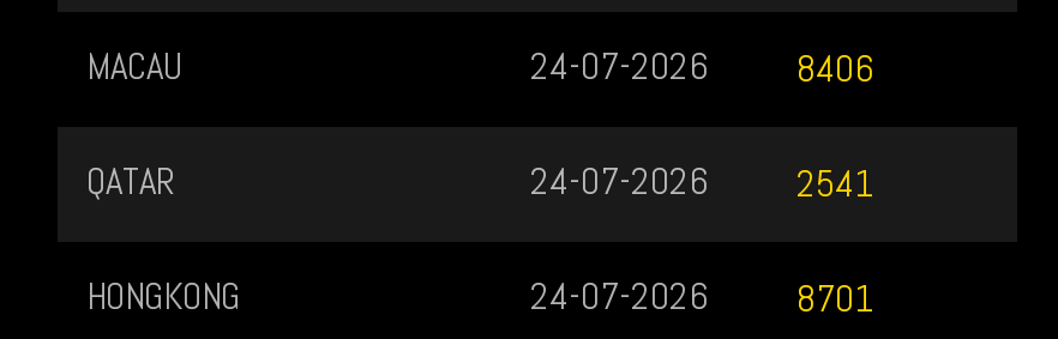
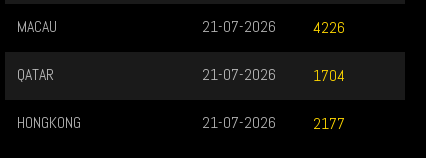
- 24-07-2026
+ 21-07-2026

- 8406
+ 4226

- 24-07-2026
+ 21-07-2026

- 2541
+ 1704

- 24-07-2026
+ 21-07-2026

- 8701
+ 2177
